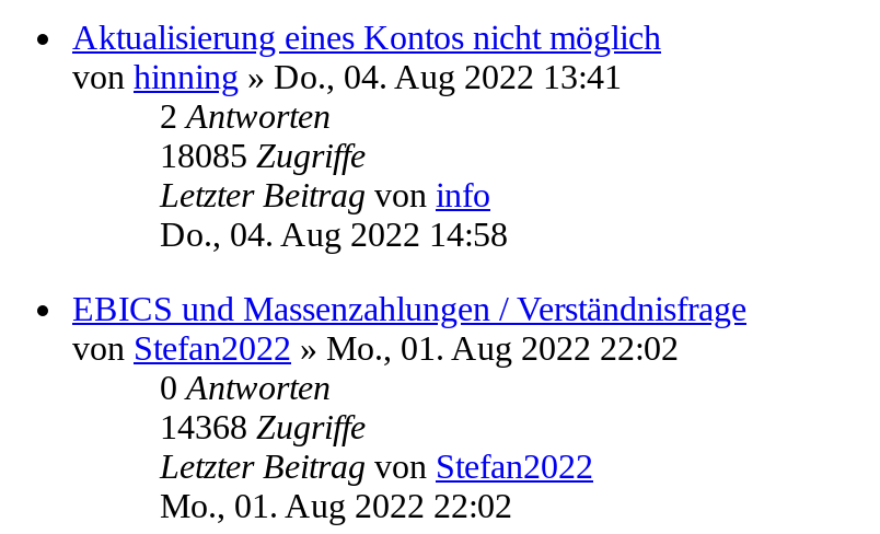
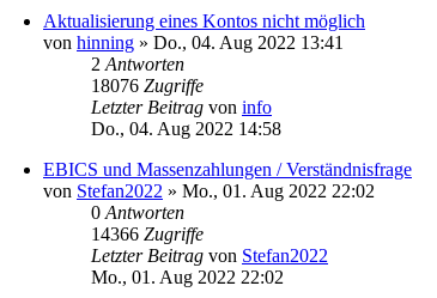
- 18085 Zugriffe
+ 18076 Zugriffe

- 14368 Zugriffe
+ 14366 Zugriffe
